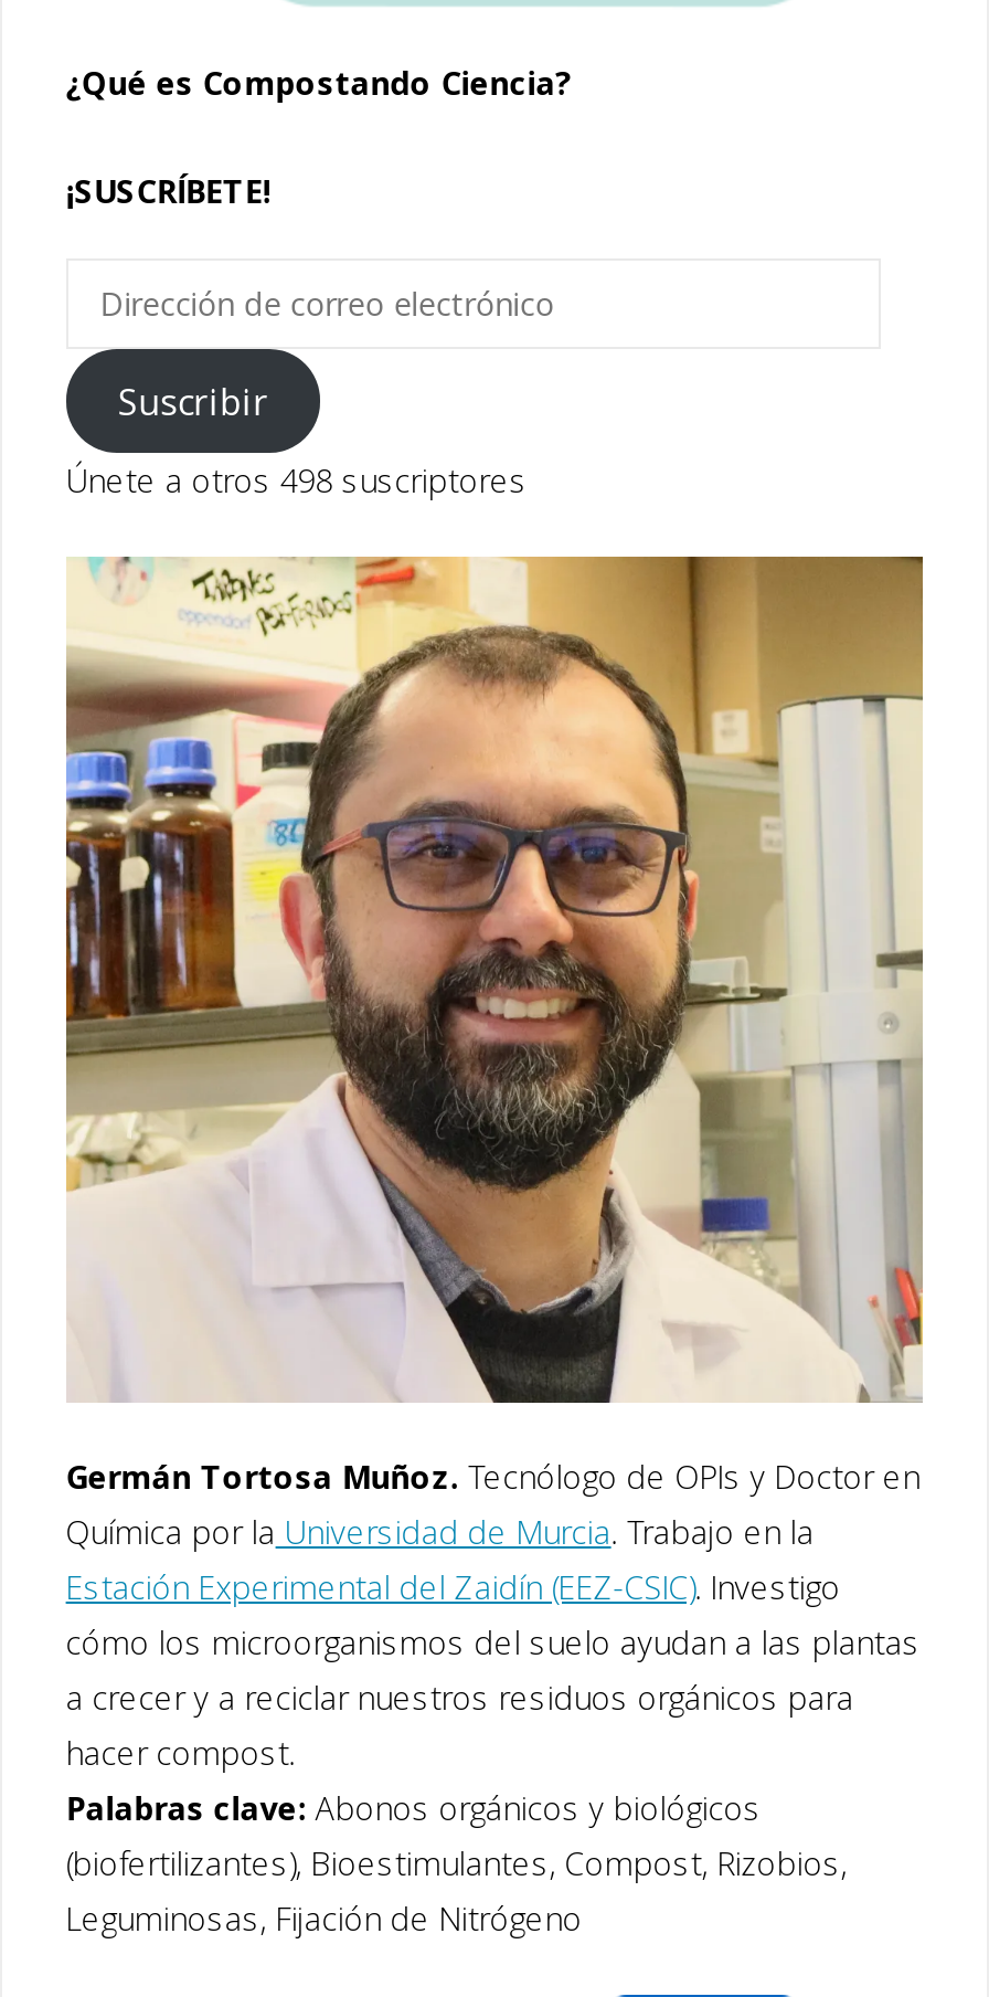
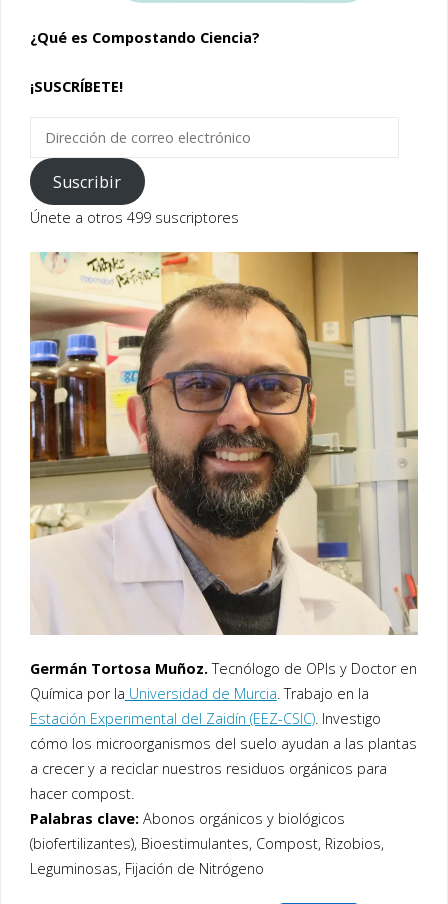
- Únete a otros 498 suscriptores
+ Únete a otros 499 suscriptores
